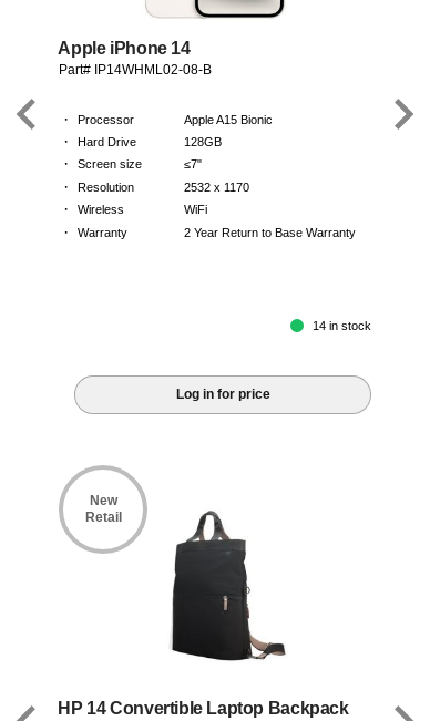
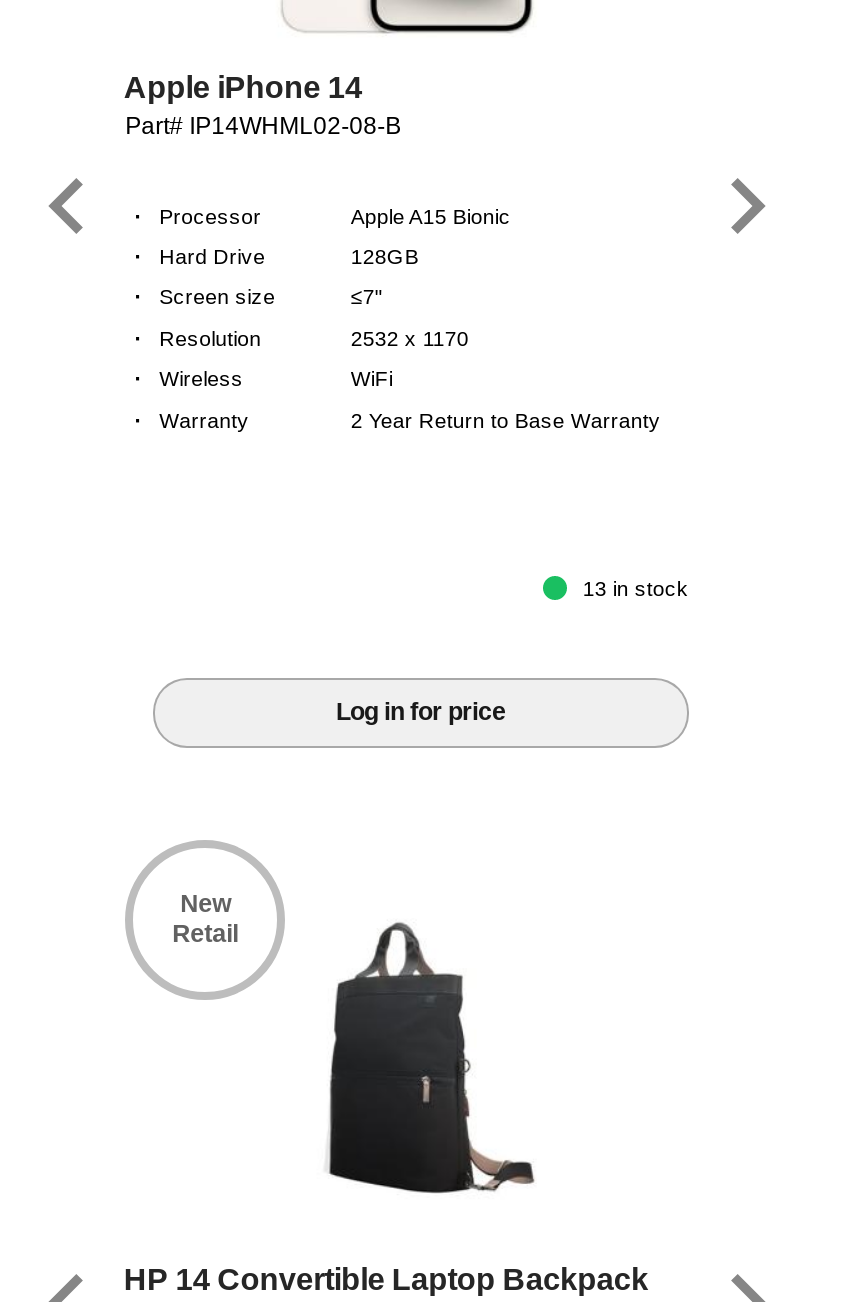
- 14 in stock
+ 13 in stock
